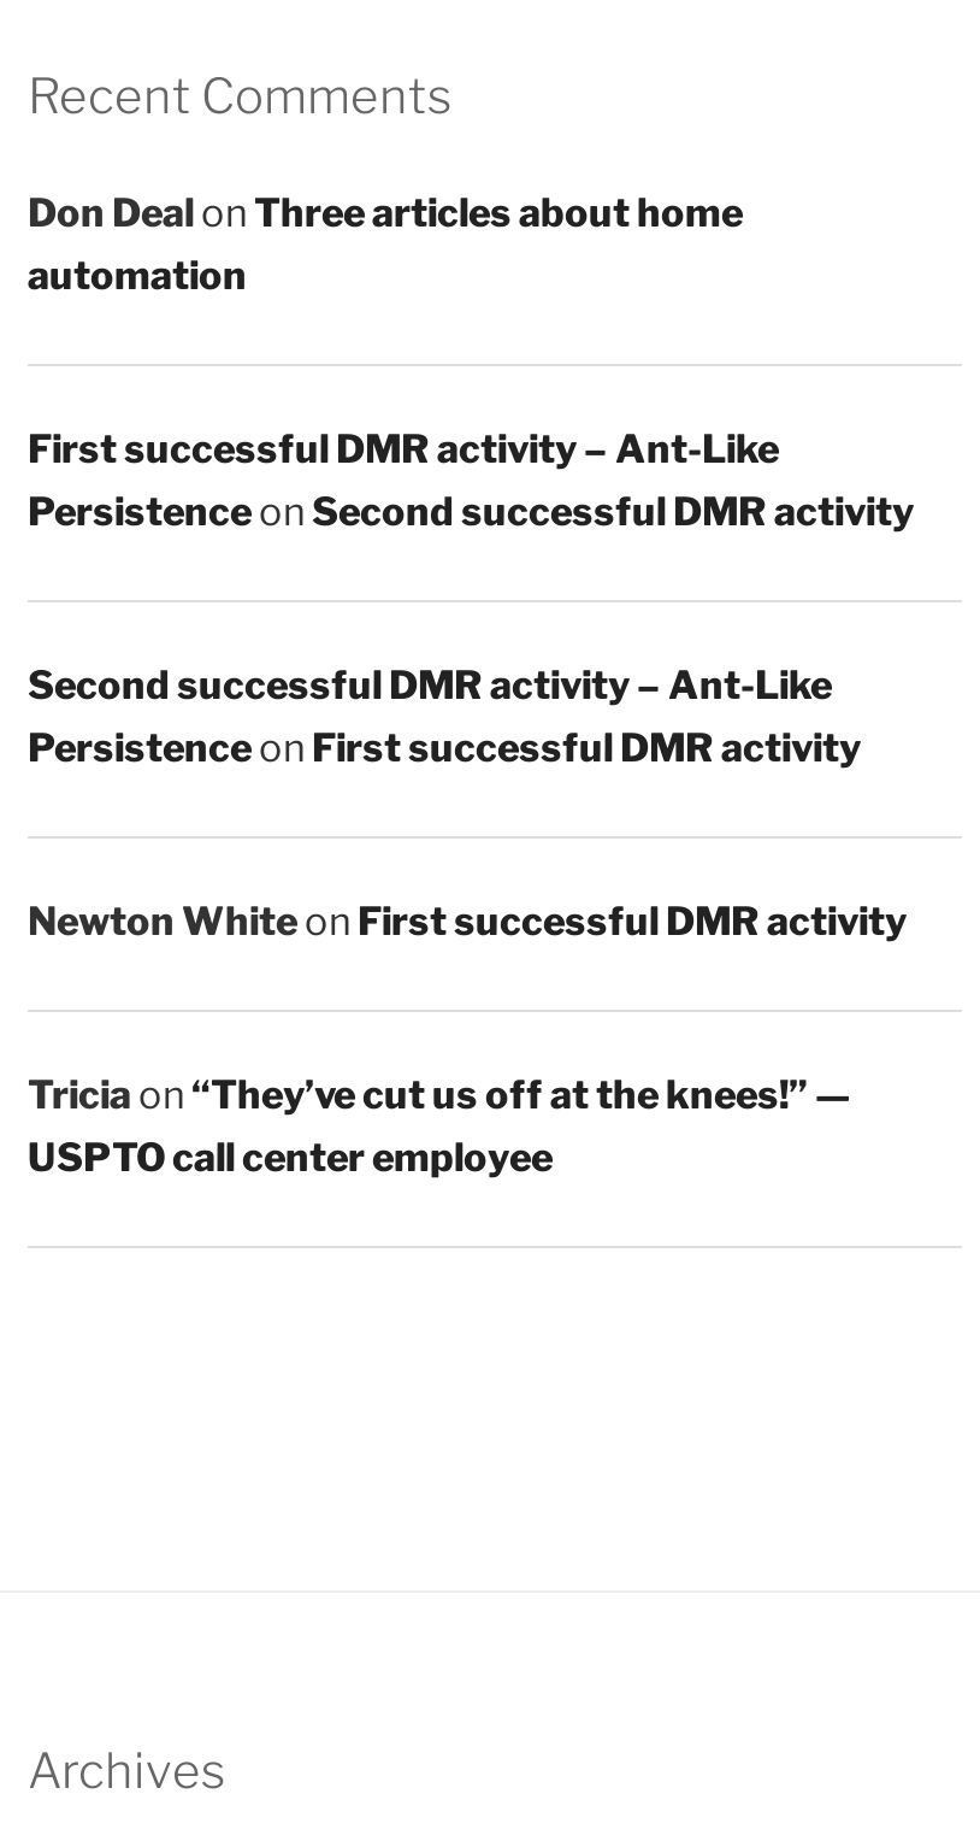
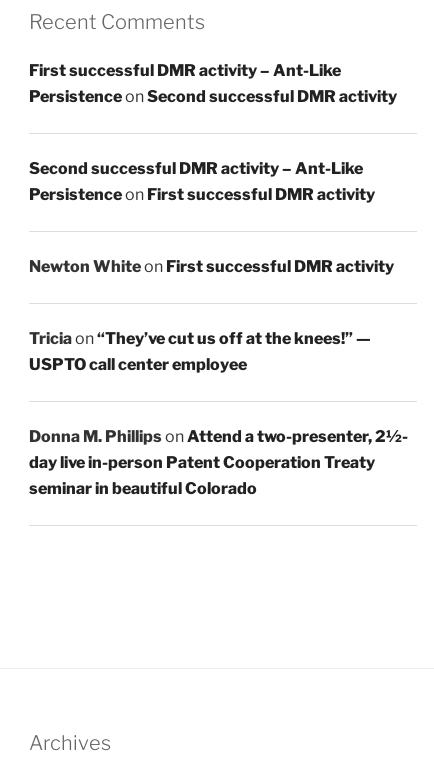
- Don Deal on Three articles about home
- automation

moved up: First successful DMR activity – Ant-Like | Persistence on Second successful DMR activity | Second successful DMR activity – Ant-Like | Persistence on First successful DMR activity | Newton White on First successful DMR activity | Tricia on “They’ve cut us off at the knees!” — | USPTO call center employee

+ Donna M. Phillips on Attend a two-presenter, 2½-
+ day live in-person Patent Cooperation Treaty
+ seminar in beautiful Colorado
